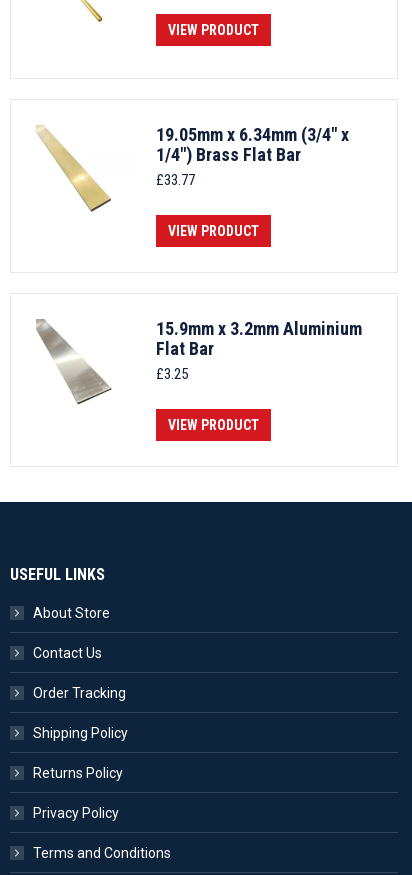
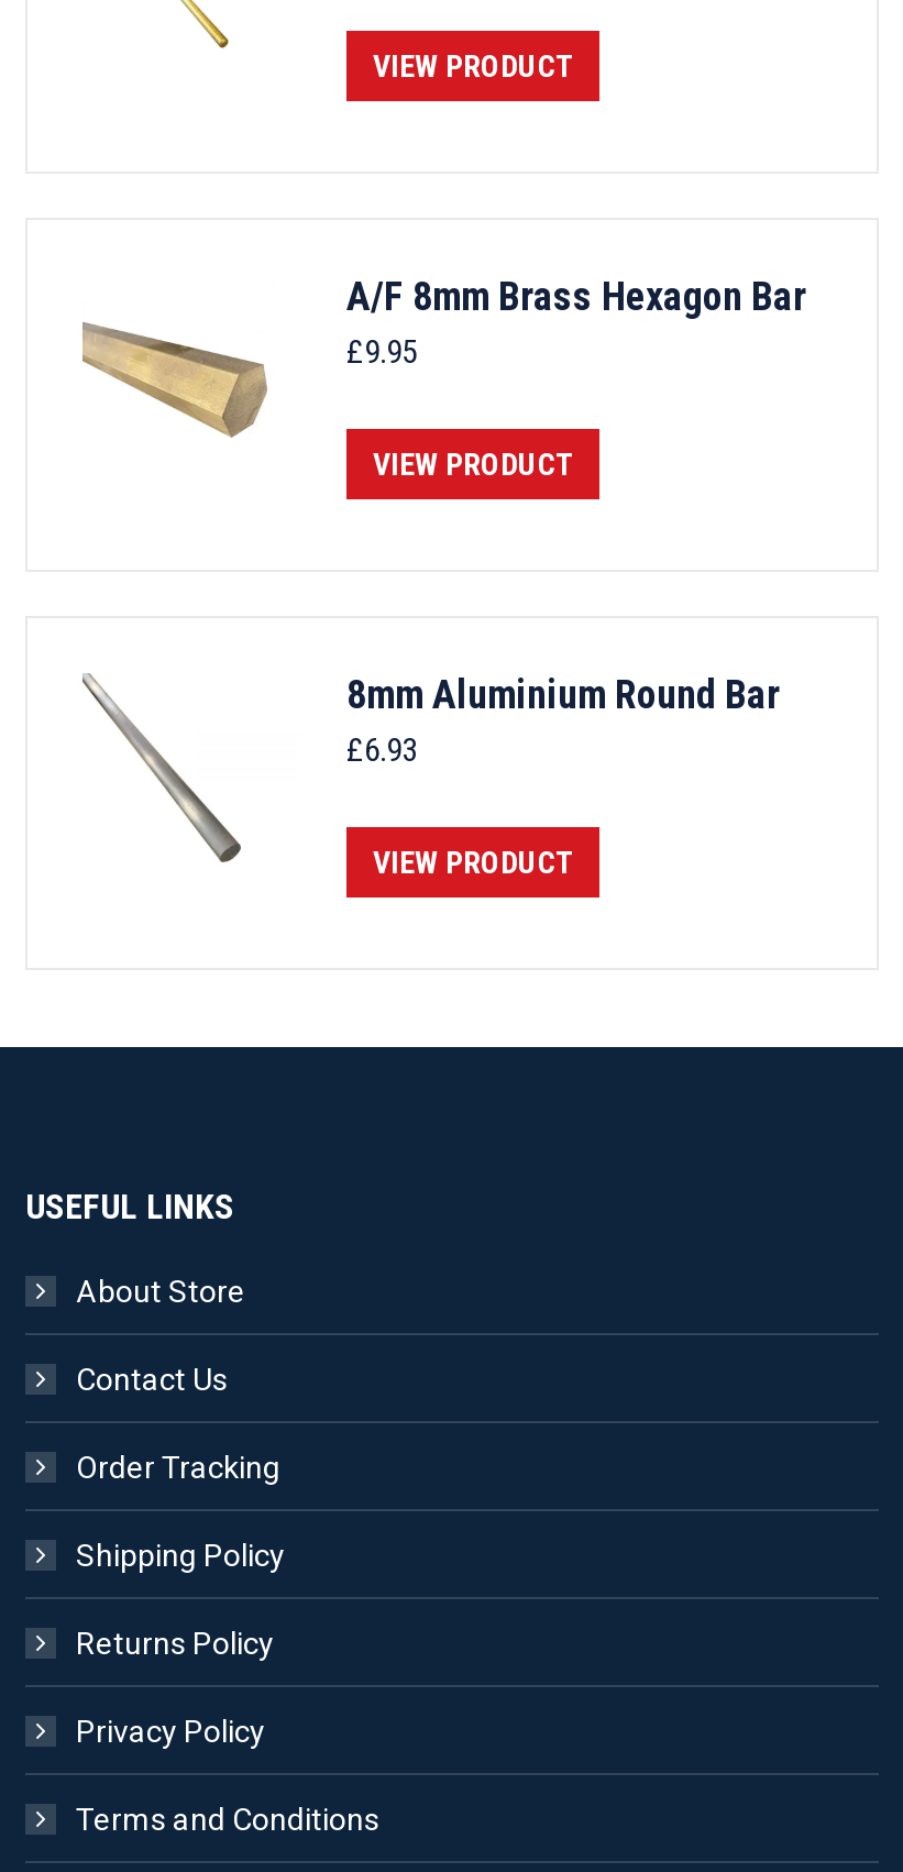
- [image]
- 19.05mm x 6.34mm (3/4" x
- 1/4") Brass Flat Bar
- £33.77
+ [image]
+ A/F 8mm Brass Hexagon Bar
+ £9.95

- [image]
+ [image]

- 15.9mm x 3.2mm Aluminium
- Flat Bar
- £3.25
+ 8mm Aluminium Round Bar
+ £6.93
